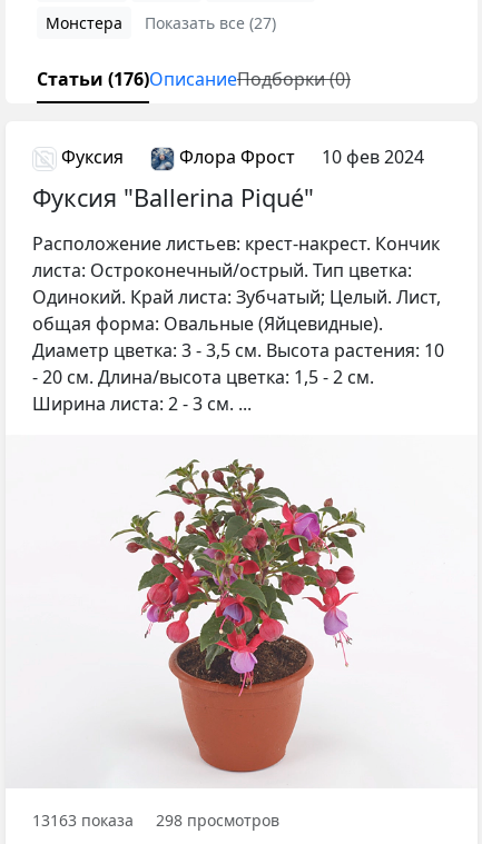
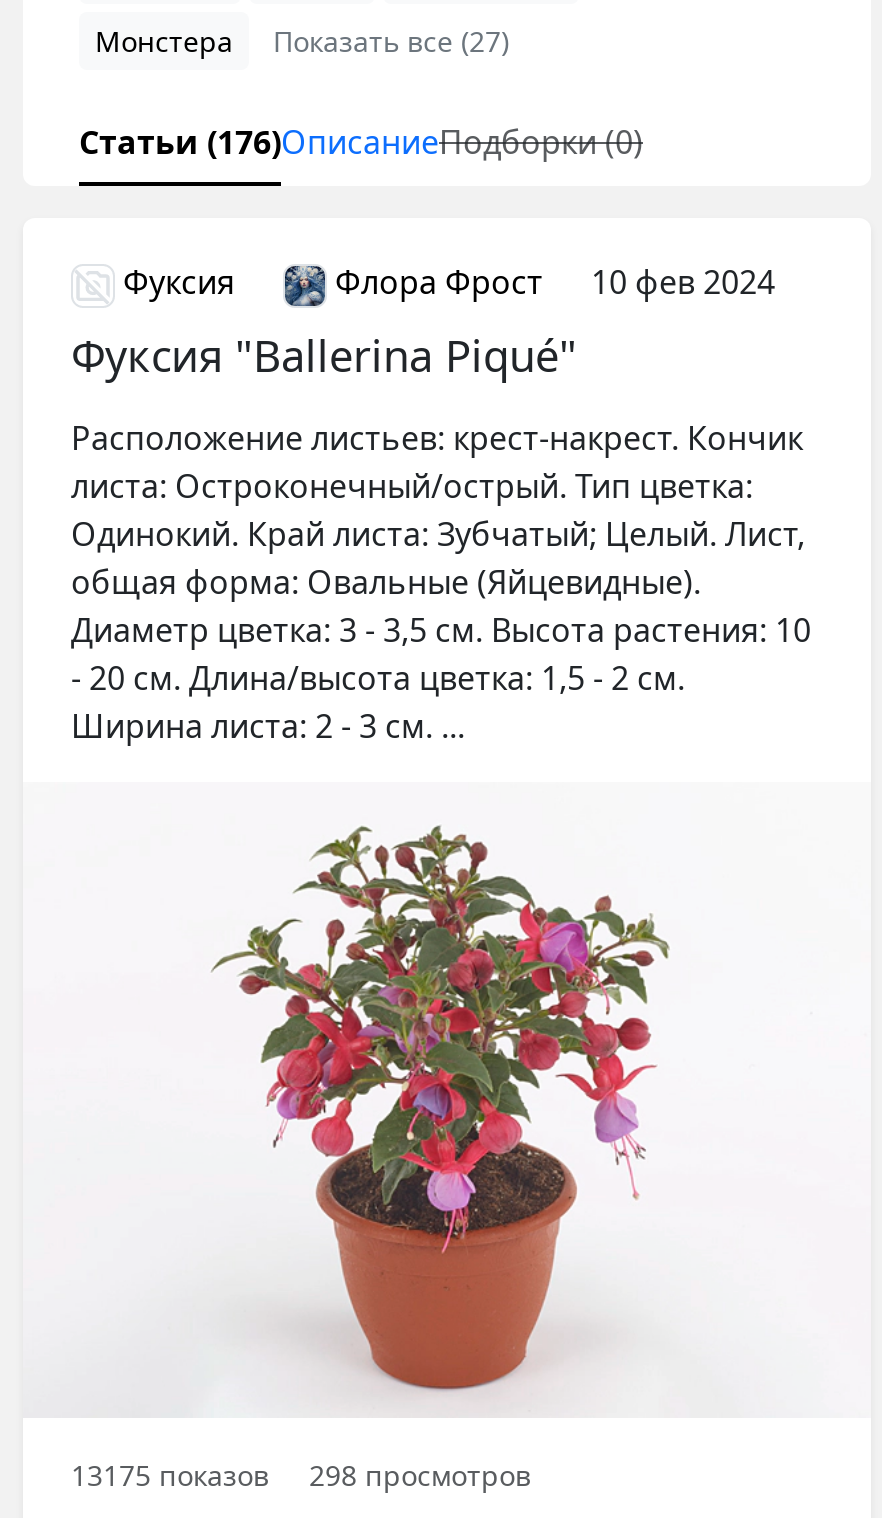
- 13163 показа 298 просмотров
+ 13175 показов 298 просмотров
